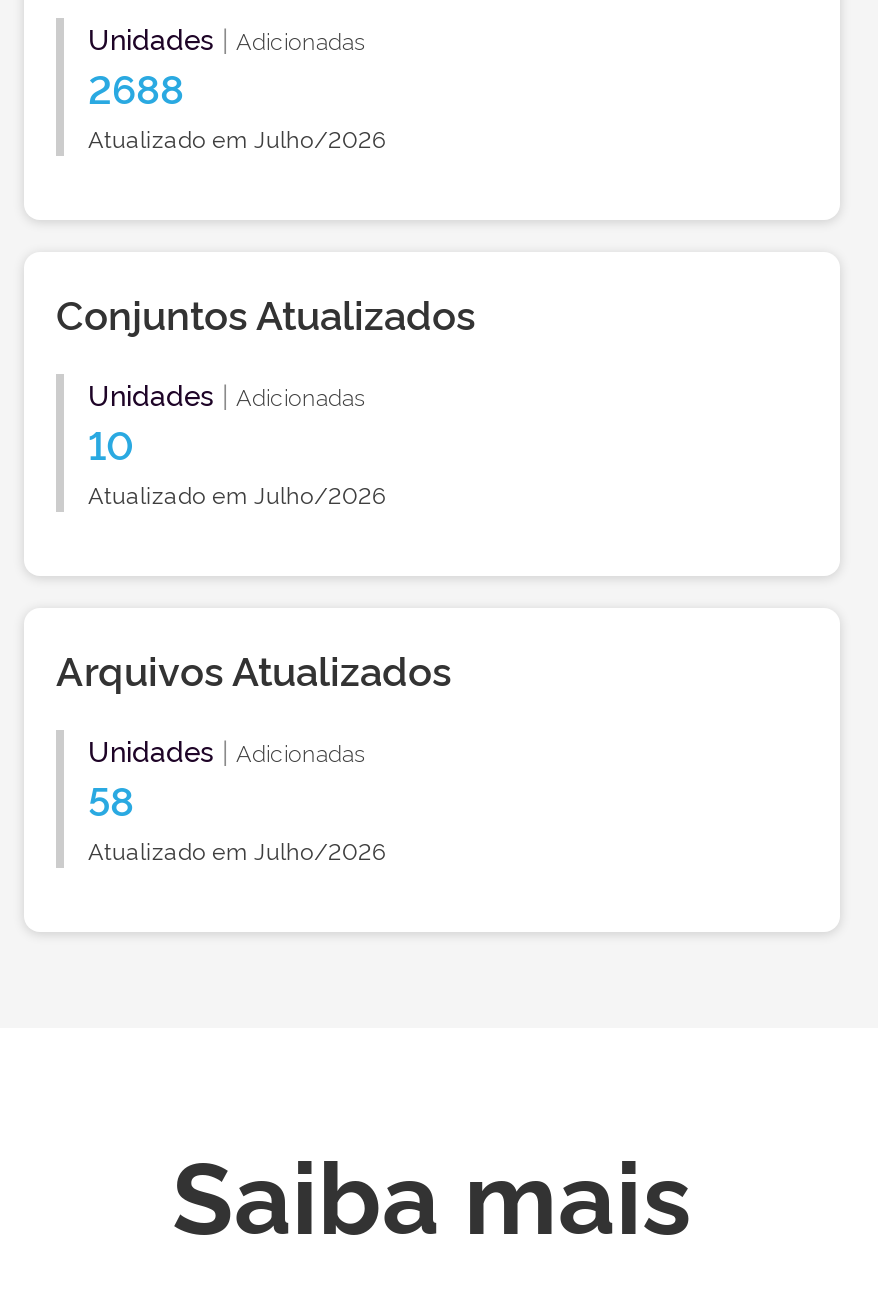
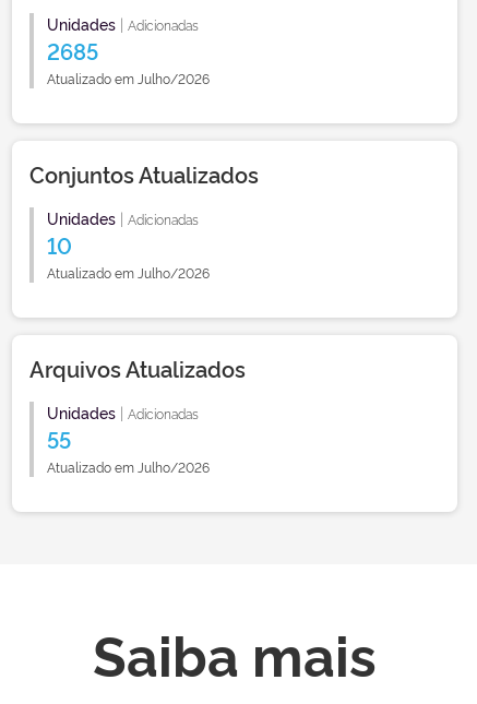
- 2688
+ 2685

- 58
+ 55
